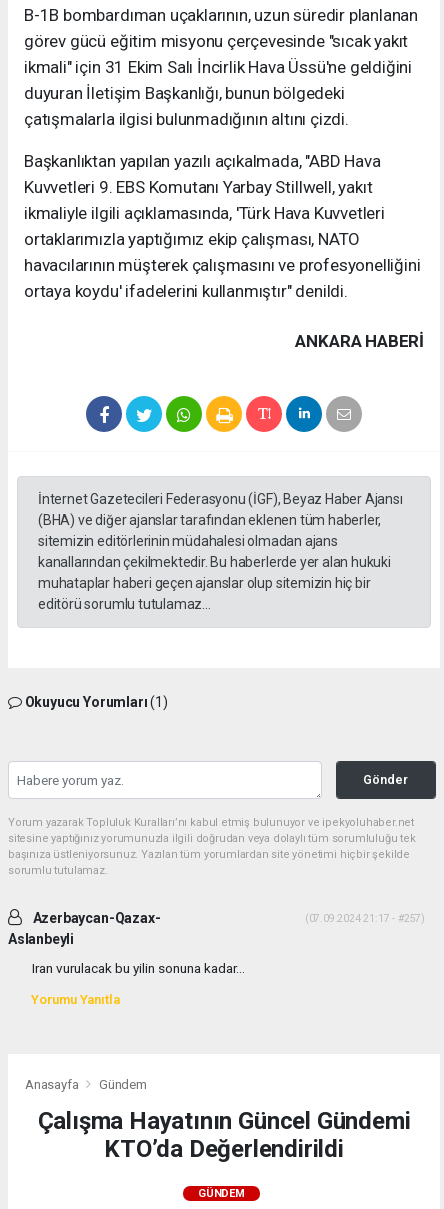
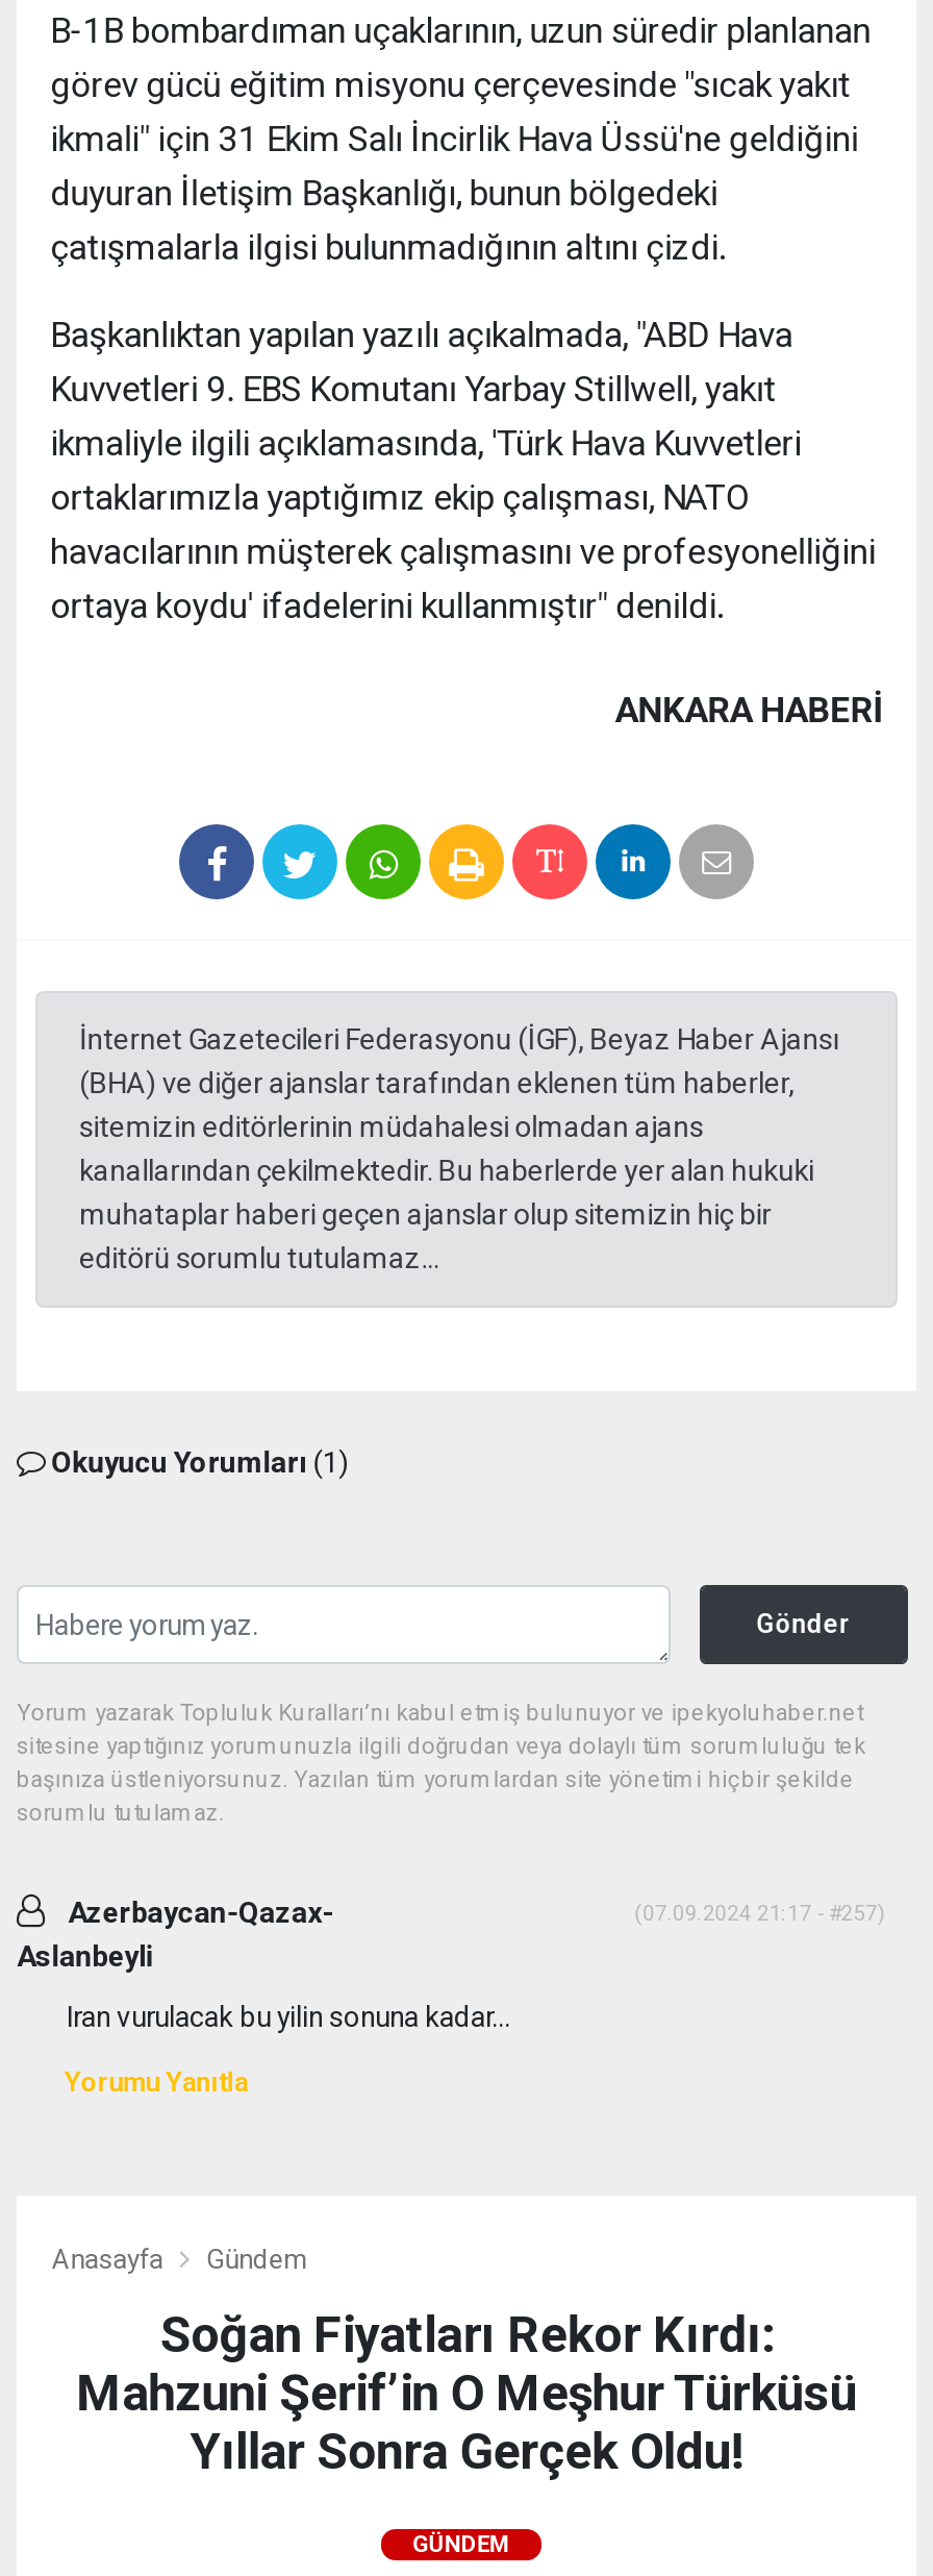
- Çalışma Hayatının Güncel Gündemi
- KTO’da Değerlendirildi
+ Soğan Fiyatları Rekor Kırdı:
+ Mahzuni Şerif’in O Meşhur Türküsü
+ Yıllar Sonra Gerçek Oldu!
